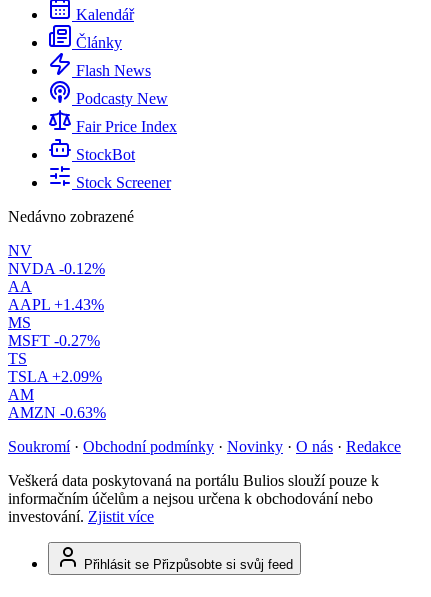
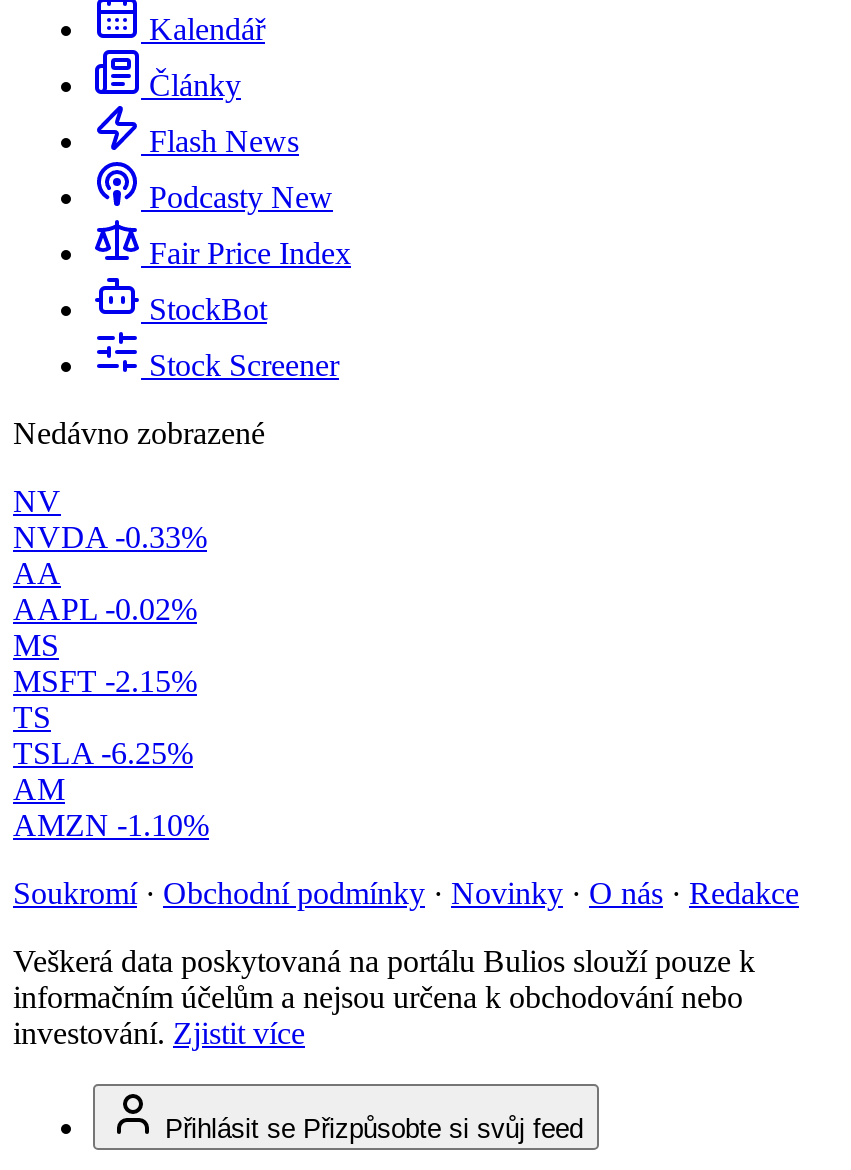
- NVDA -0.12%
+ NVDA -0.33%

- AAPL +1.43%
+ AAPL -0.02%

- MSFT -0.27%
+ MSFT -2.15%

- TSLA +2.09%
+ TSLA -6.25%

- AMZN -0.63%
+ AMZN -1.10%
